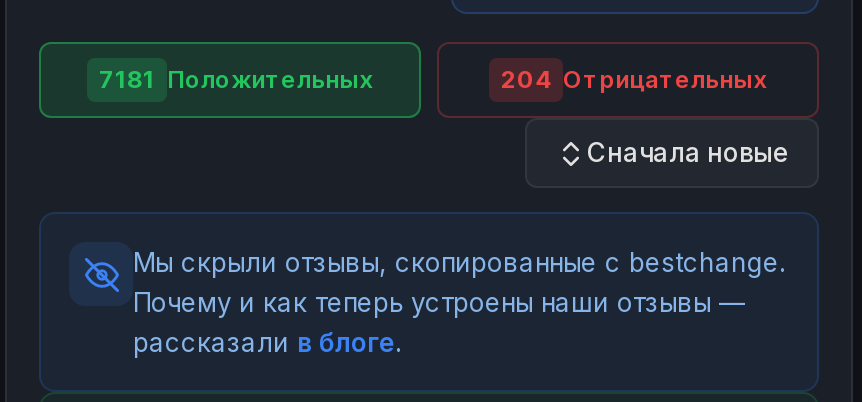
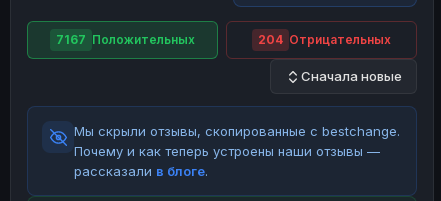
- 7181 Положительных
+ 7167 Положительных
